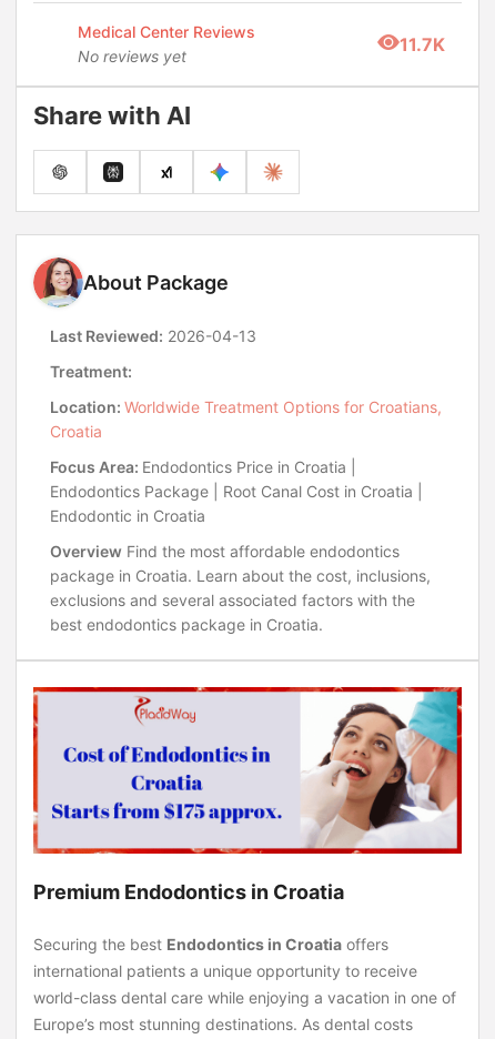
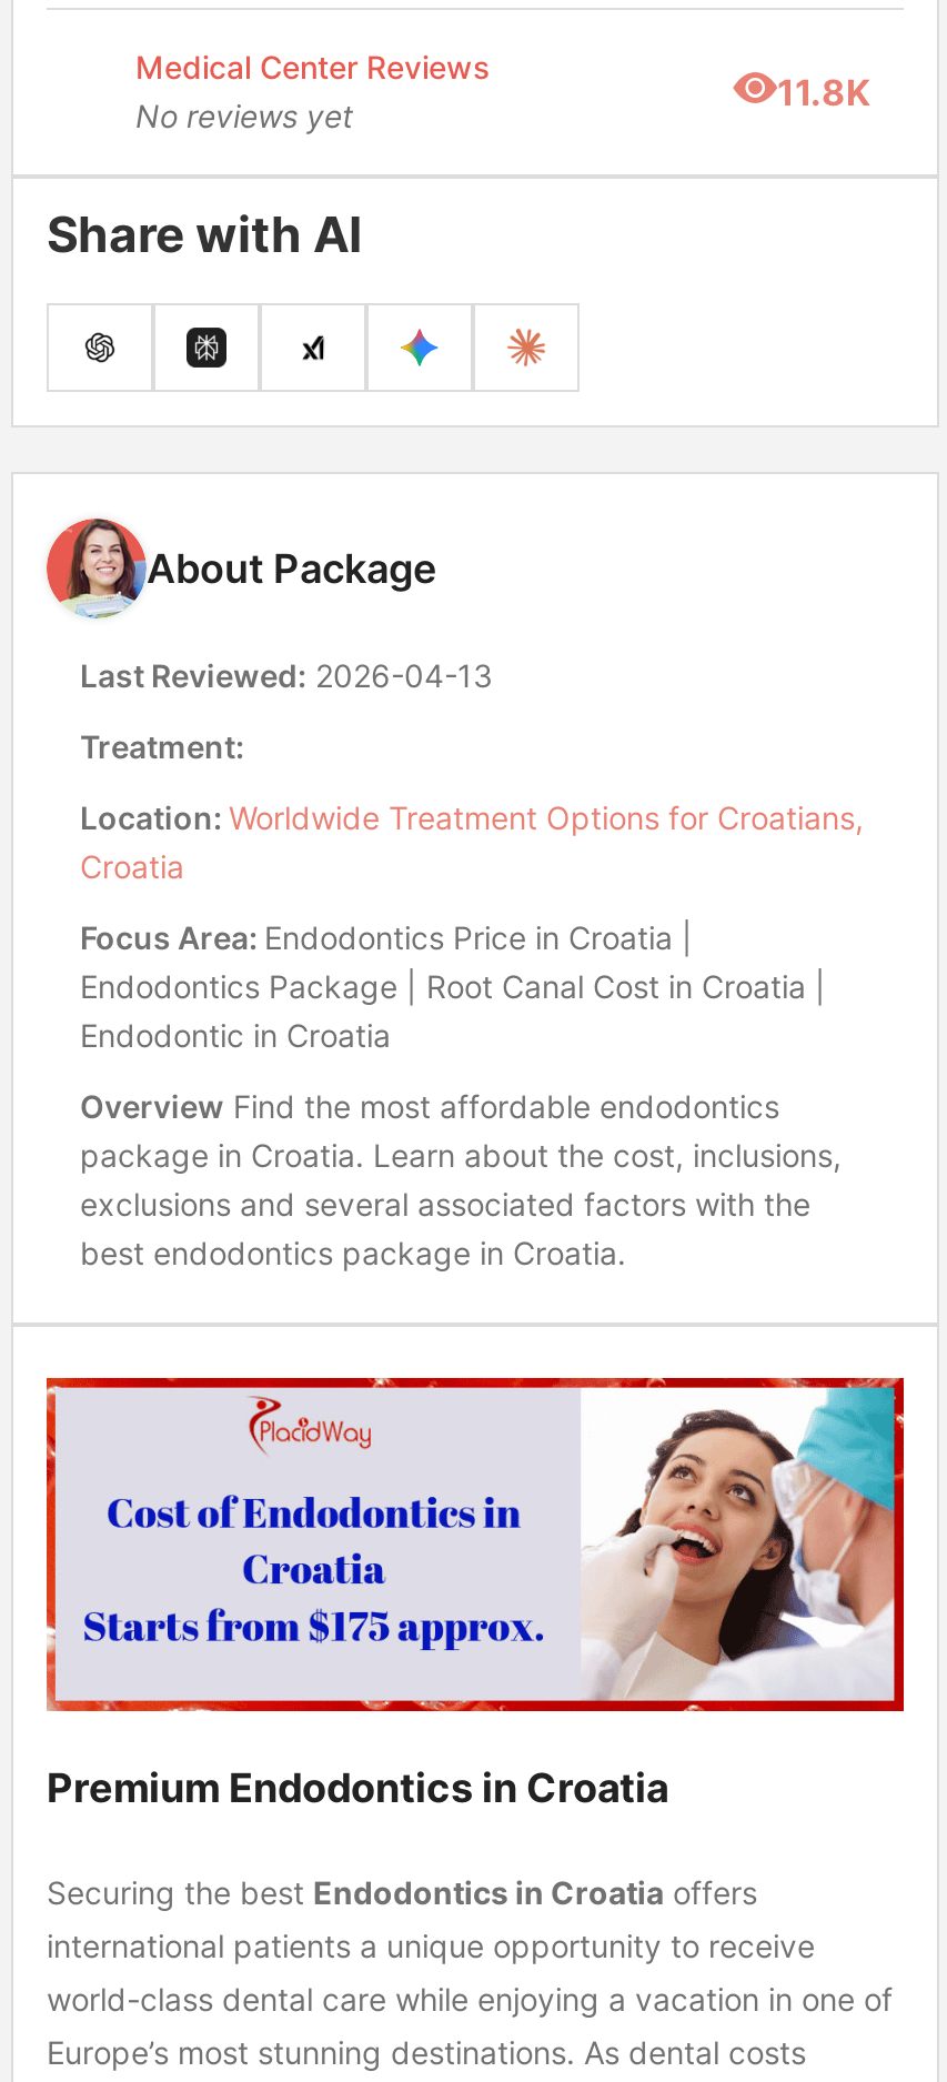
- 11.7K
+ 11.8K
